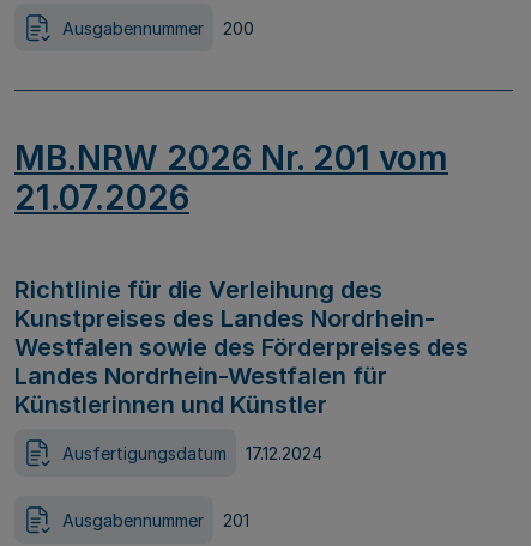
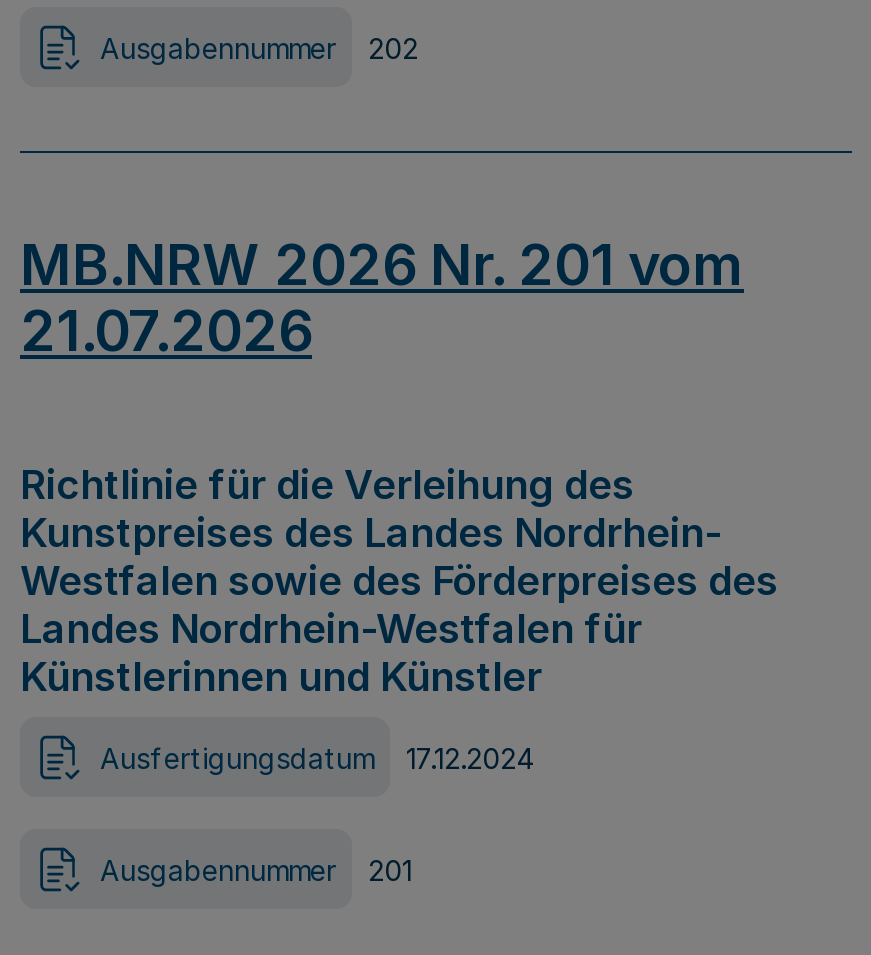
- Ausgabennummer 200
+ Ausgabennummer 202
